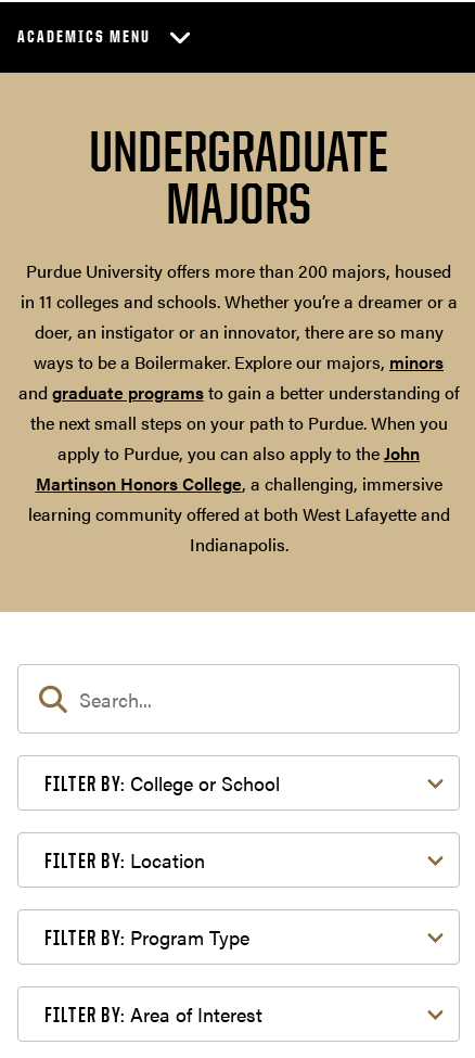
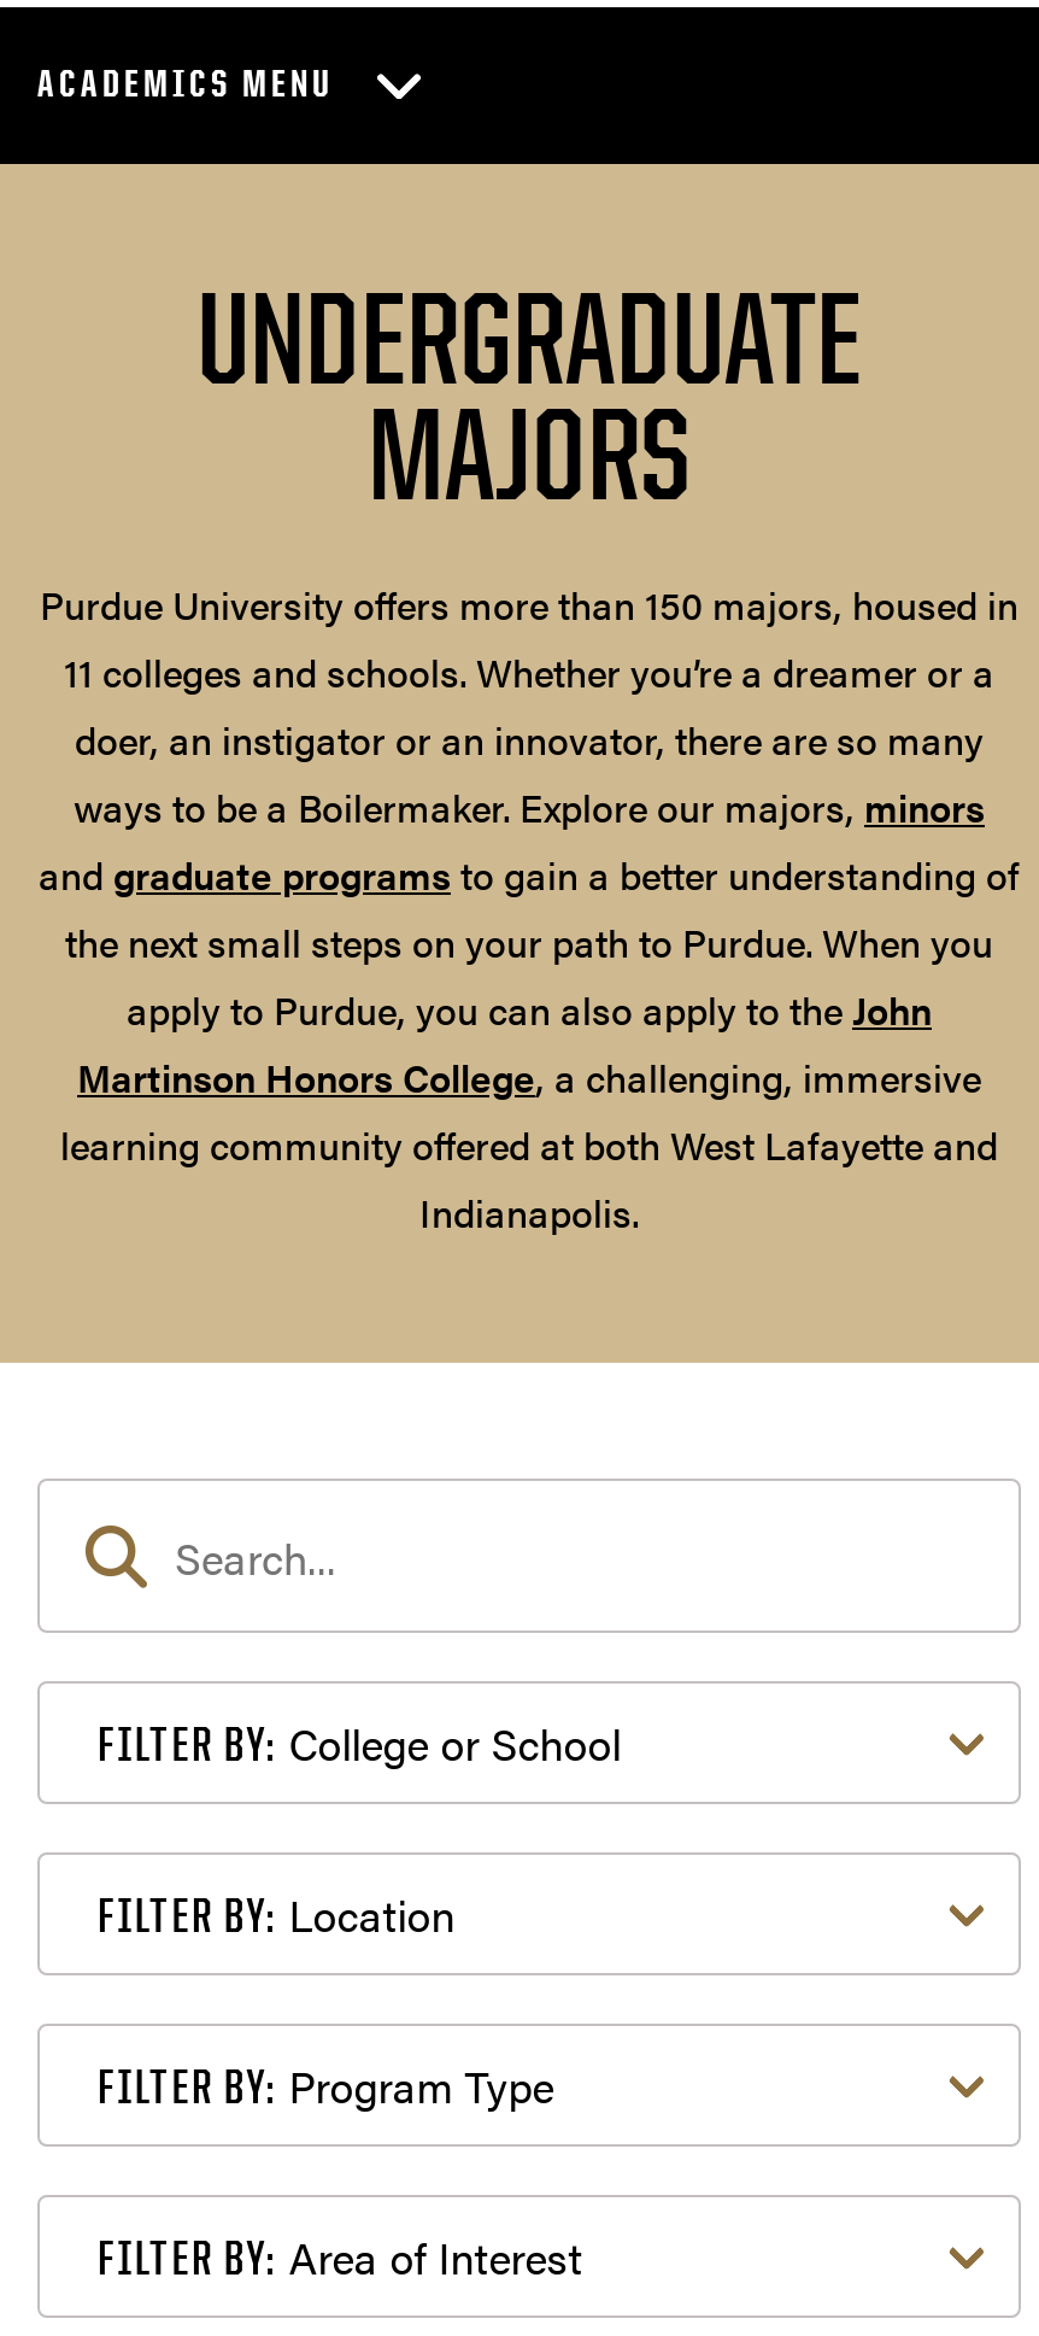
- Purdue University offers more than 200 majors, housed
- in 11 colleges and schools. Whether you’re a dreamer or a
+ Purdue University offers more than 150 majors, housed in
+ 11 colleges and schools. Whether you’re a dreamer or a
